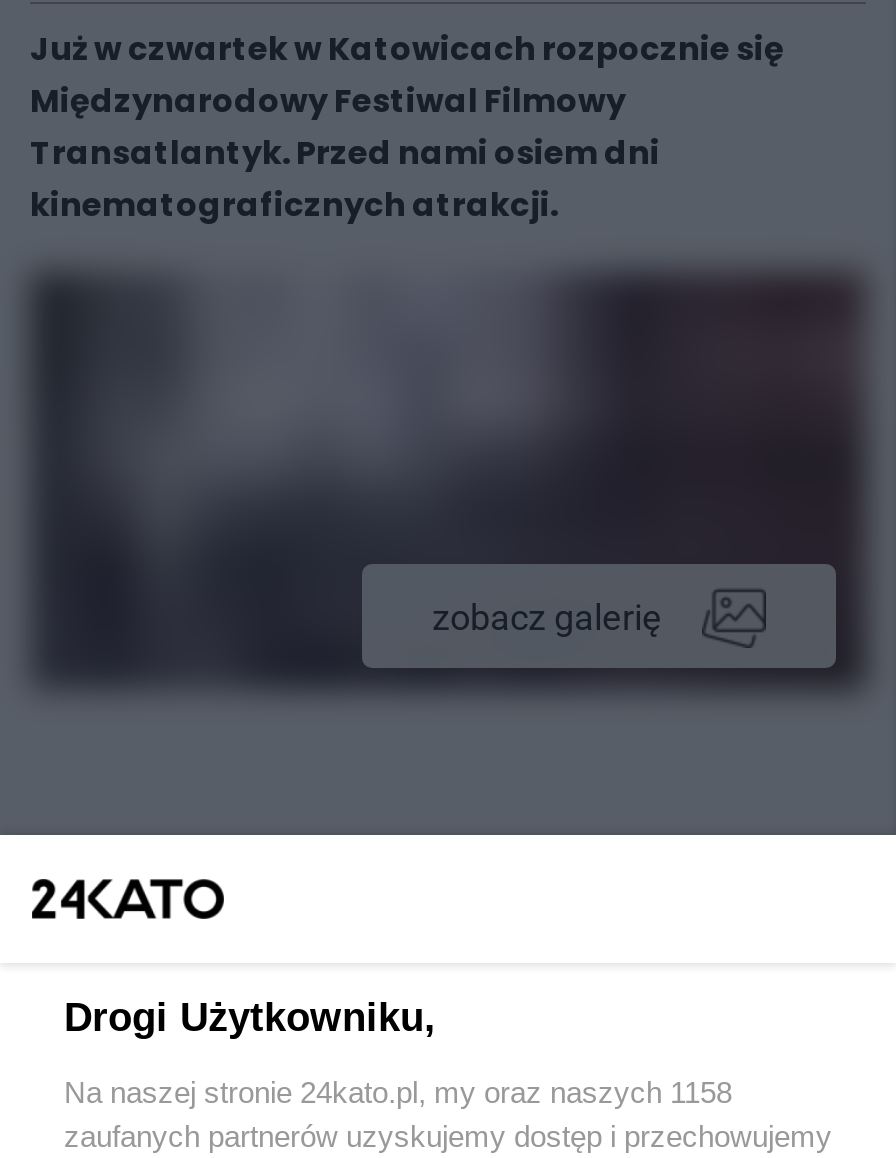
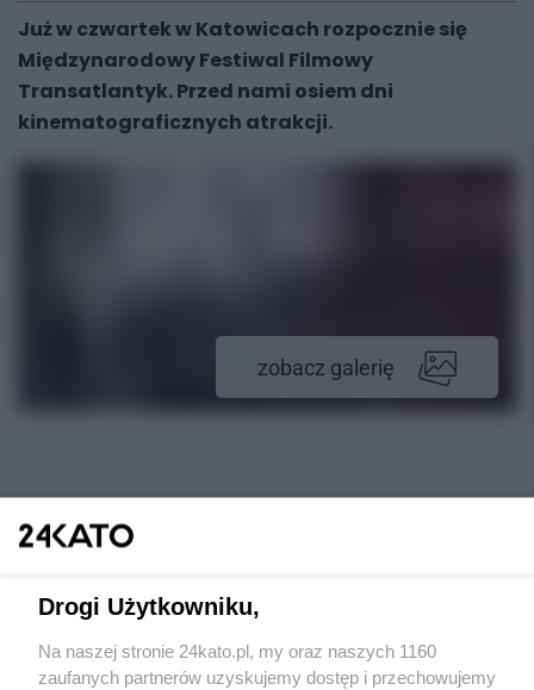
- Na naszej stronie 24kato.pl, my oraz naszych 1158
+ Na naszej stronie 24kato.pl, my oraz naszych 1160
